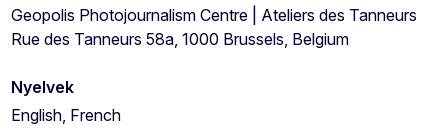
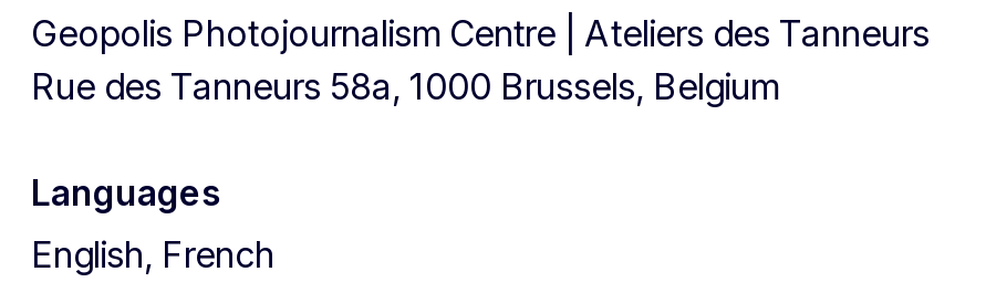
- Nyelvek
+ Languages
